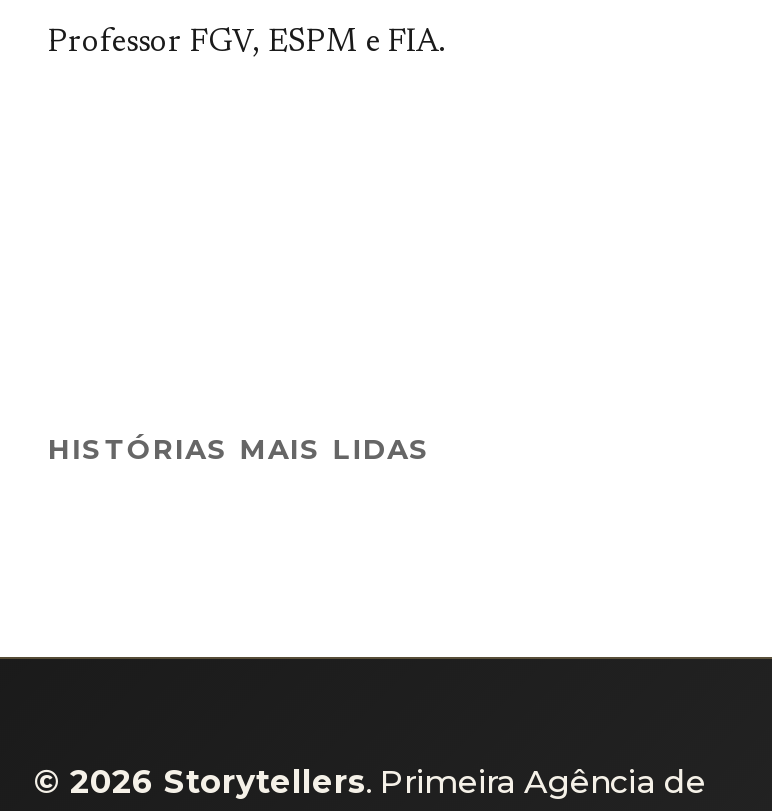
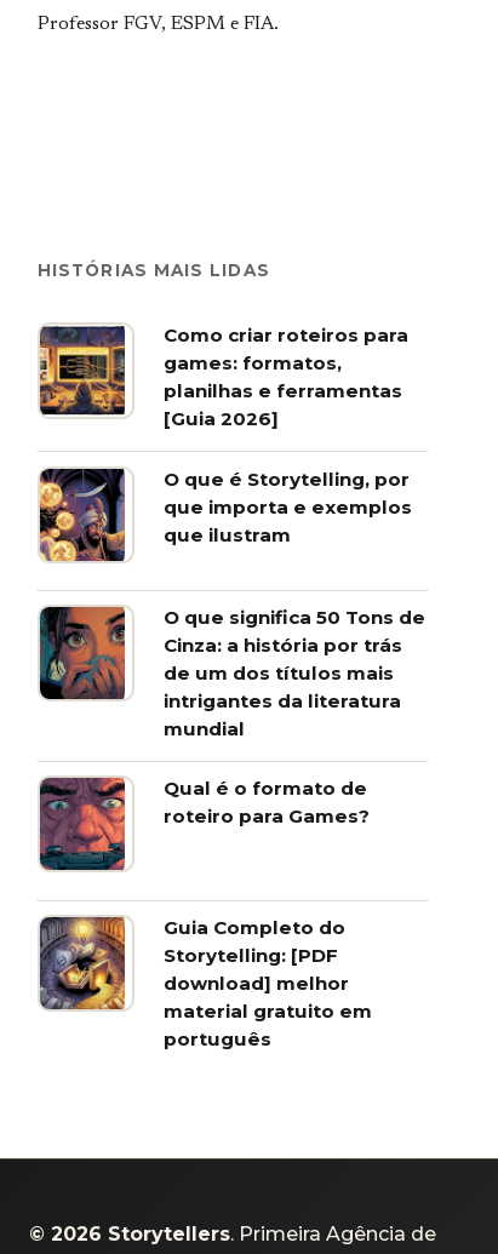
+ [image]
+ Como criar roteiros para
+ games: formatos,
+ planilhas e ferramentas
+ [Guia 2026]
+ O que é Storytelling, por
+ que importa e exemplos
+ que ilustram

+ [image]
+ O que significa 50 Tons de
+ Cinza: a história por trás
+ de um dos títulos mais
+ intrigantes da literatura
+ mundial
+ Qual é o formato de
+ roteiro para Games?

+ [image]
+ Guia Completo do
+ Storytelling: [PDF
+ download] melhor
+ material gratuito em
+ português

+ [image]

+ [image]
